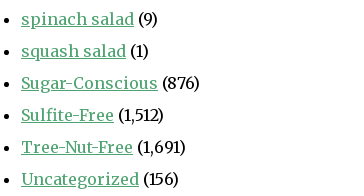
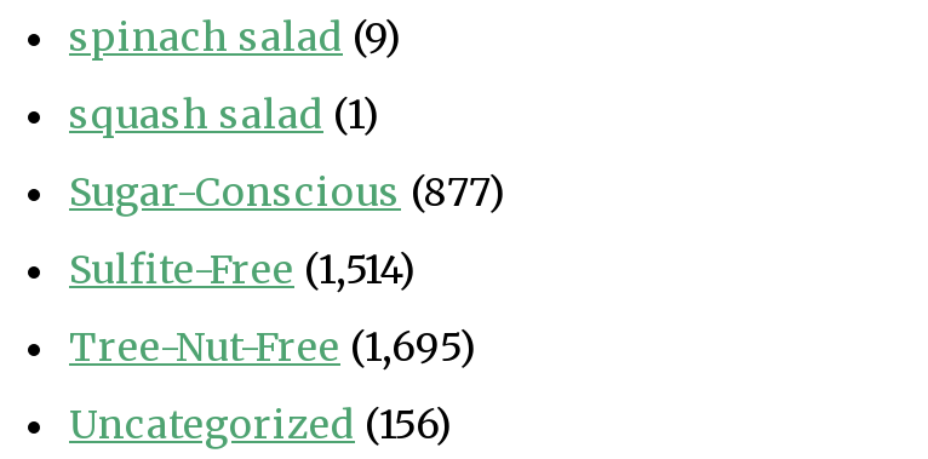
- Sugar-Conscious (876)
+ Sugar-Conscious (877)

- Sulfite-Free (1,512)
+ Sulfite-Free (1,514)

- Tree-Nut-Free (1,691)
+ Tree-Nut-Free (1,695)
